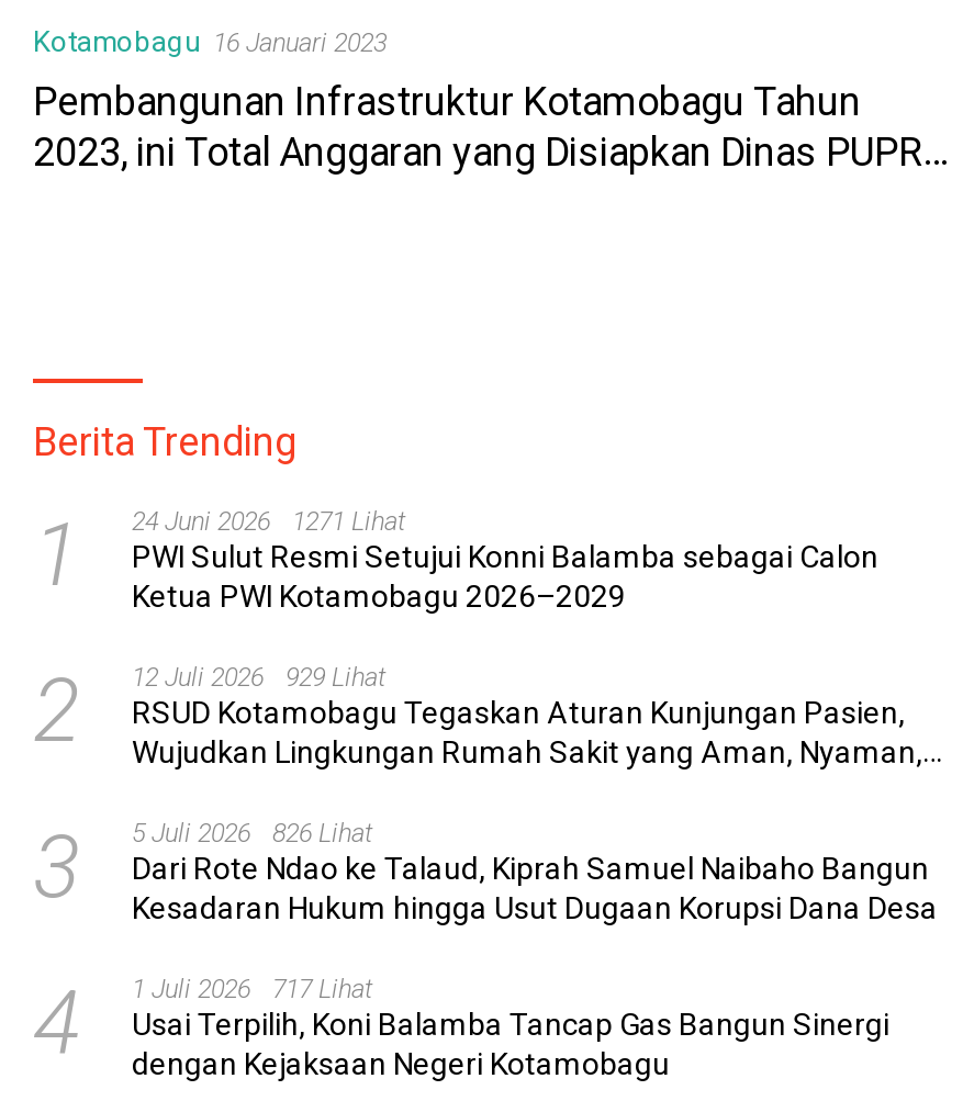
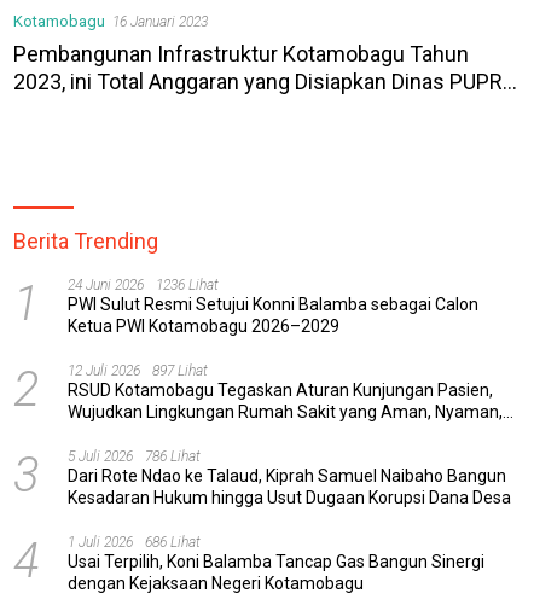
- 1 24 Juni 2026 PWI Sulut Resmi Setujui Konni Balamba sebagai Calon Ketua PWI Kotamobagu 2026–2029 1271 Lihat
+ 1 24 Juni 2026 PWI Sulut Resmi Setujui Konni Balamba sebagai Calon Ketua PWI Kotamobagu 2026–2029 1236 Lihat

- 2 12 Juli 2026 RSUD Kotamobagu Tegaskan Aturan Kunjungan Pasien, Wujudkan Lingkungan Rumah Sakit yang Aman, Nyaman, 929 Lihat
+ 2 12 Juli 2026 RSUD Kotamobagu Tegaskan Aturan Kunjungan Pasien, Wujudkan Lingkungan Rumah Sakit yang Aman, Nyaman, 897 Lihat

- 3 5 Juli 2026 Dari Rote Ndao ke Talaud, Kiprah Samuel Naibaho Bangun Kesadaran Hukum hingga Usut Dugaan Korupsi Dana Desa 826 Lihat
+ 3 5 Juli 2026 Dari Rote Ndao ke Talaud, Kiprah Samuel Naibaho Bangun Kesadaran Hukum hingga Usut Dugaan Korupsi Dana Desa 786 Lihat

- 4 1 Juli 2026 Usai Terpilih, Koni Balamba Tancap Gas Bangun Sinergi dengan Kejaksaan Negeri Kotamobagu 717 Lihat
+ 4 1 Juli 2026 Usai Terpilih, Koni Balamba Tancap Gas Bangun Sinergi dengan Kejaksaan Negeri Kotamobagu 686 Lihat
